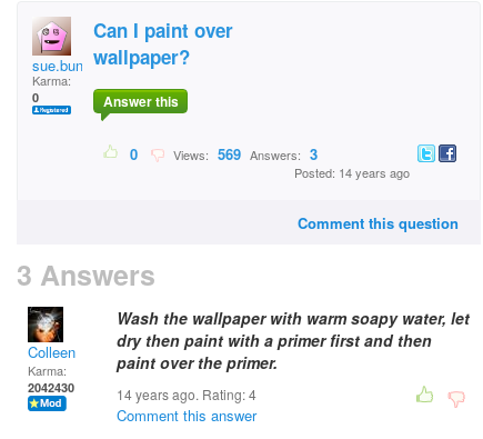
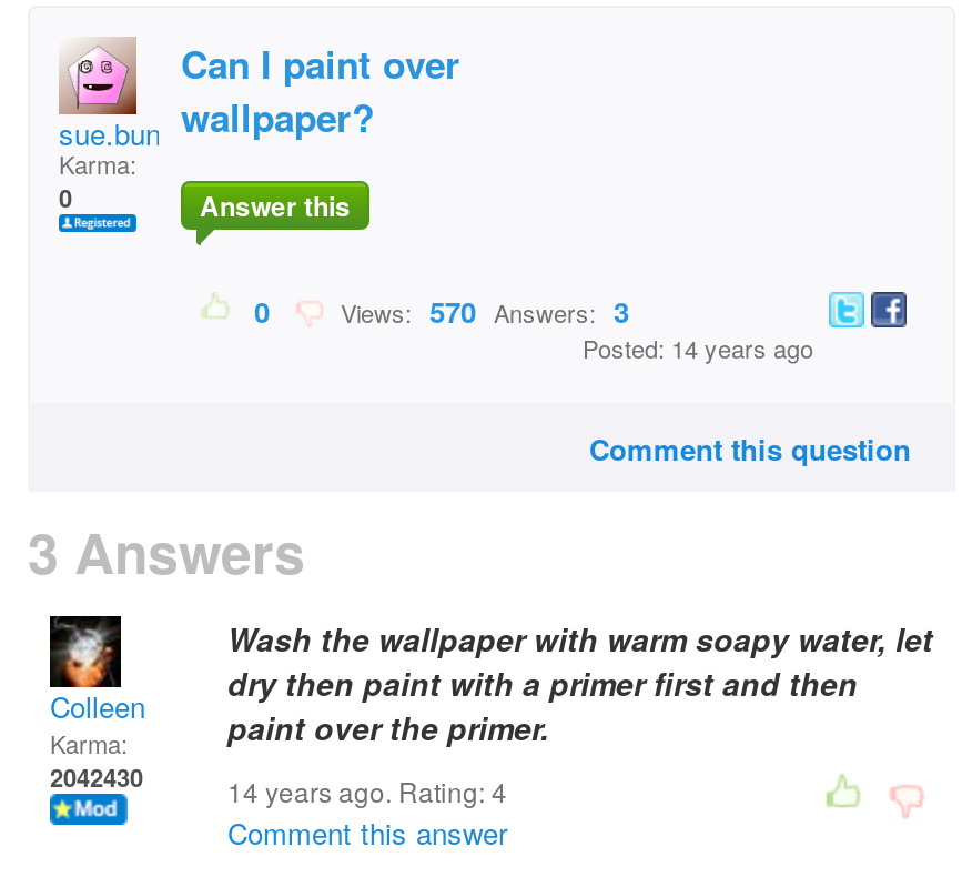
- Views: 569 Answers: 3
+ Views: 570 Answers: 3
